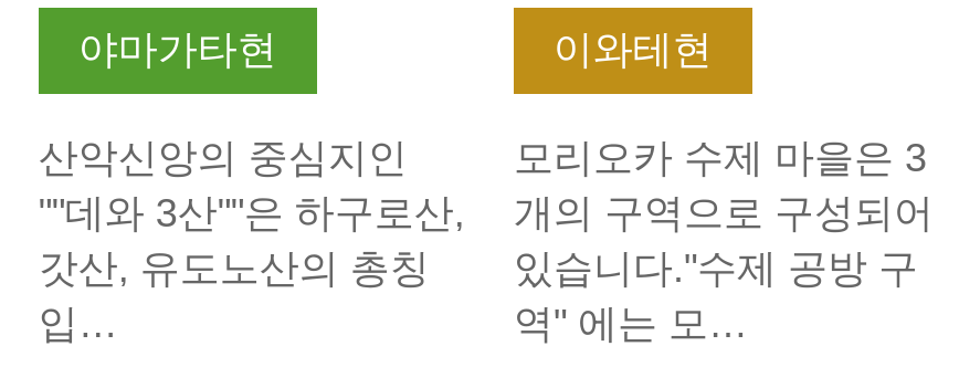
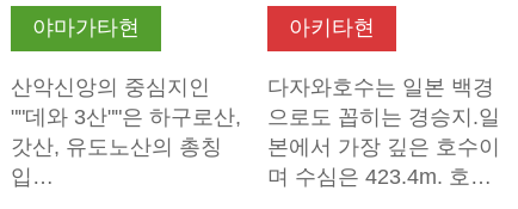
- 이와테현
+ 아키타현

- 모리오카 수제 마을은 3
- 개의 구역으로 구성되어
- 있습니다."수제 공방 구
- 역" 에는 모…
+ 다자와호수는 일본 백경
+ 으로도 꼽히는 경승지.일
+ 본에서 가장 깊은 호수이
+ 며 수심은 423.4m. 호…
